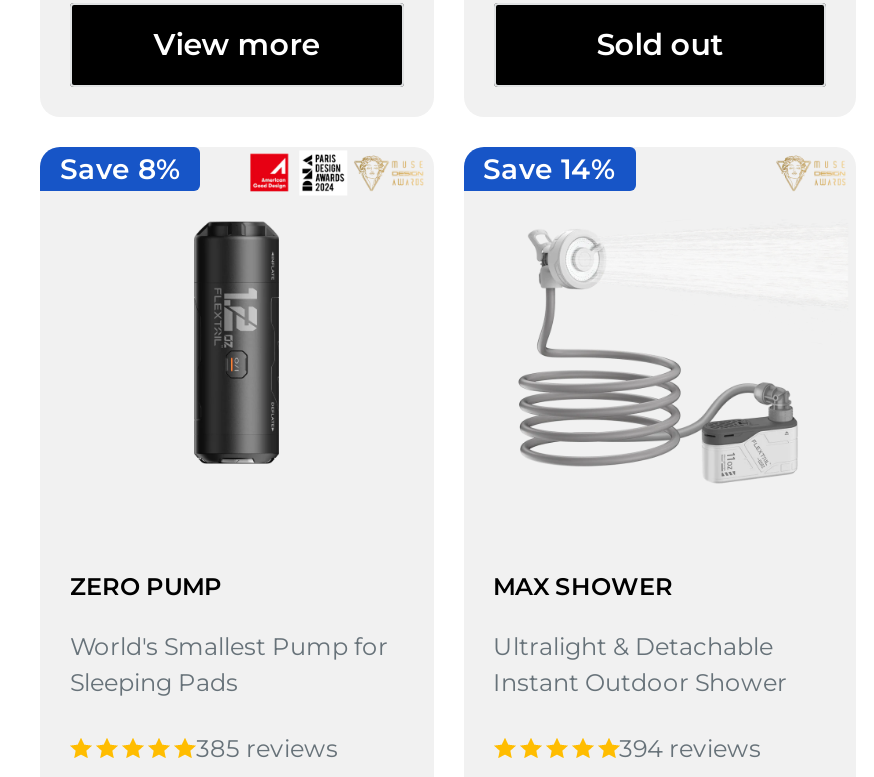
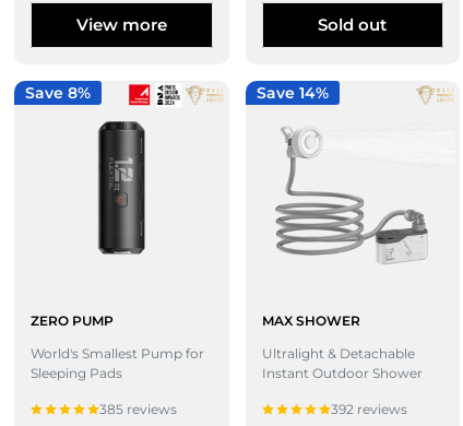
- 394 reviews
+ 392 reviews
